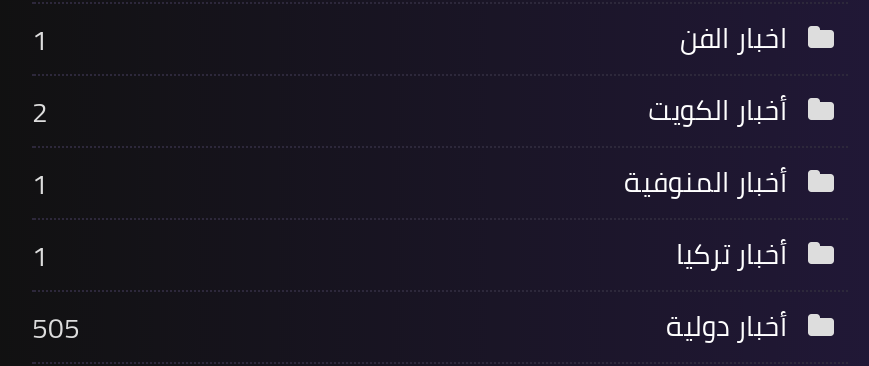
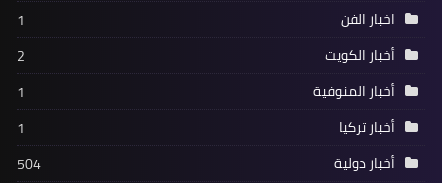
- 505
+ 504
